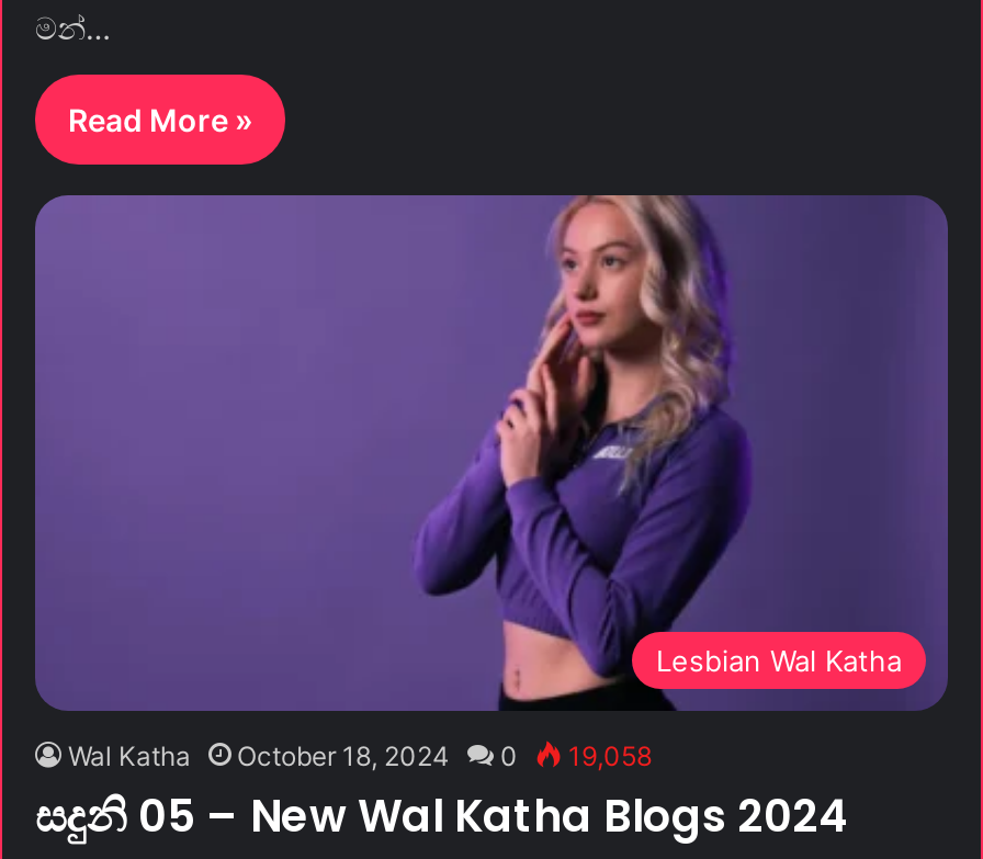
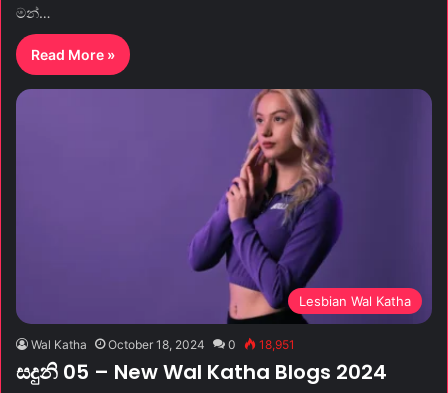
- Wal Katha October 18, 2024 0 19,058
+ Wal Katha October 18, 2024 0 18,951
